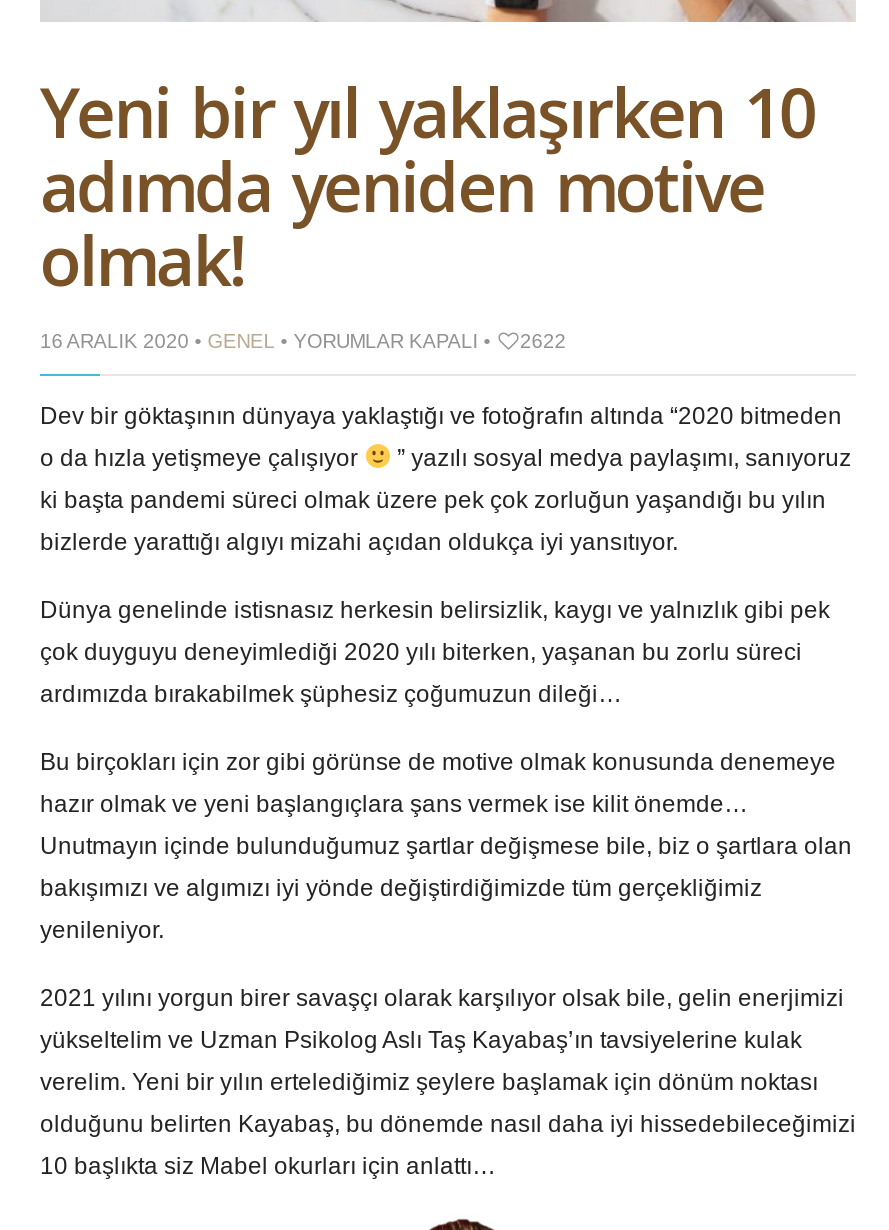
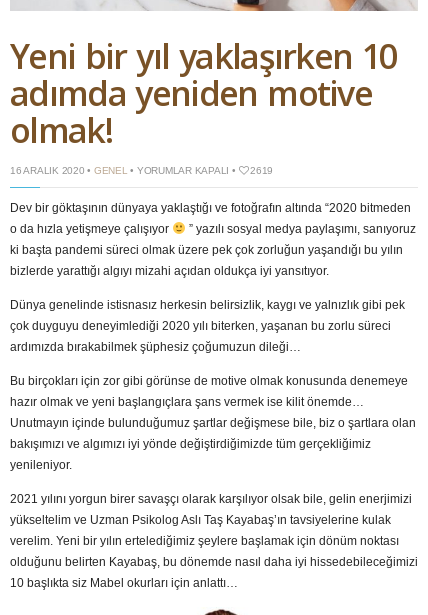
- 2622
+ 2619
